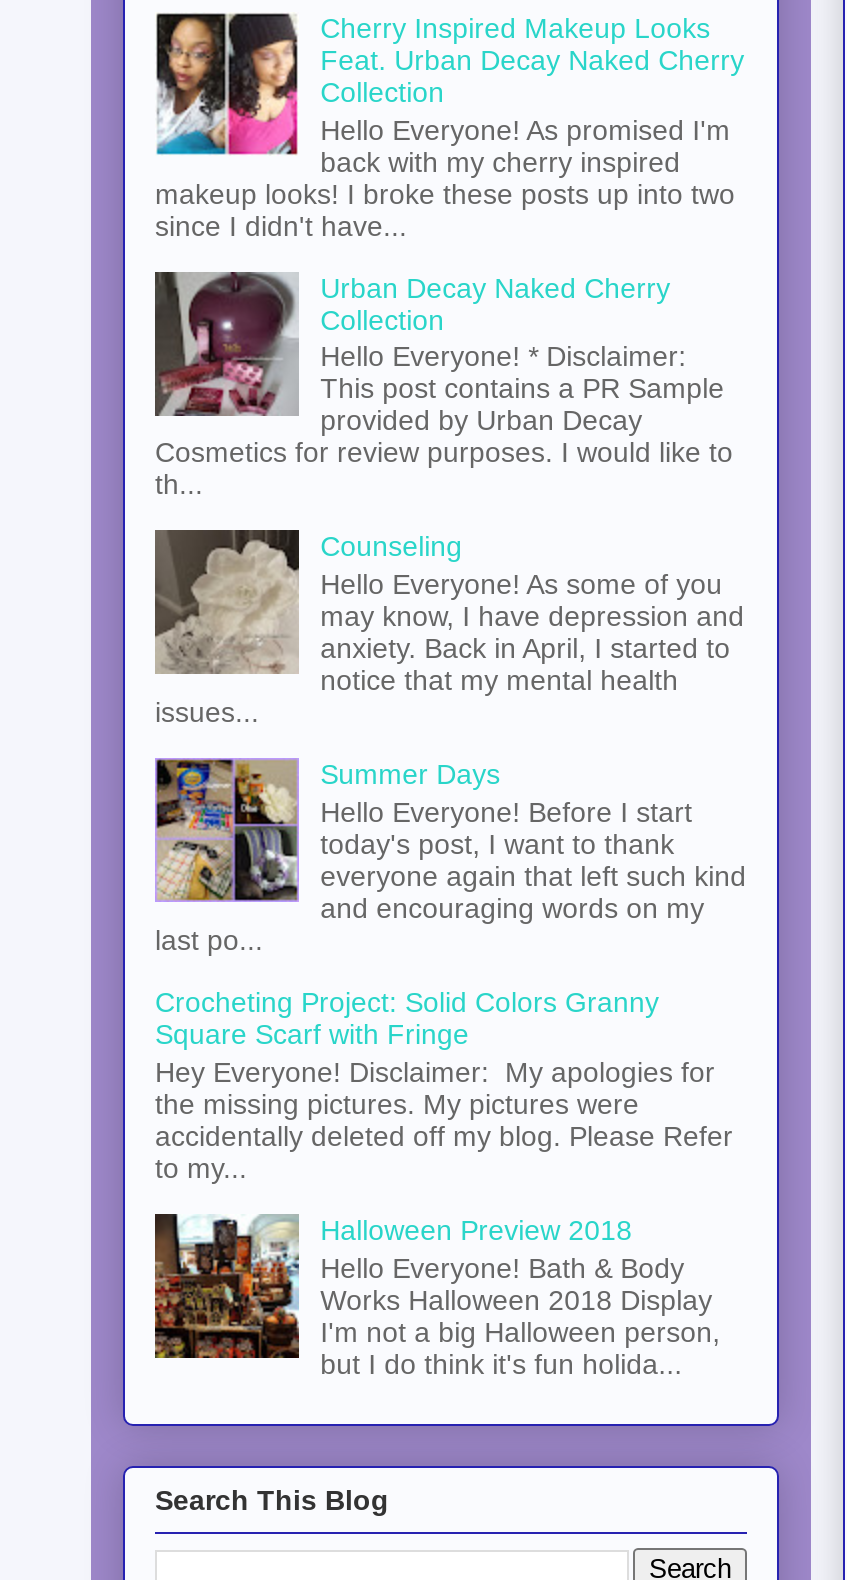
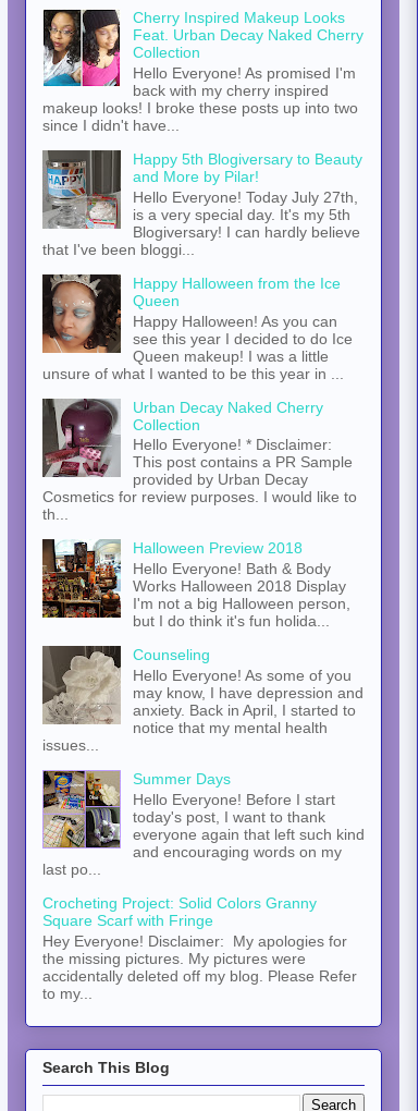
+ [image]

+ [image]
+ Happy 5th Blogiversary to Beauty
+ and More by Pilar!
+ Hello Everyone! Today July 27th,
+ is a very special day. It's my 5th
+ Blogiversary! I can hardly believe
+ that I've been bloggi...
+ Happy Halloween from the Ice
+ Queen
+ Happy Halloween! As you can
+ see this year I decided to do Ice
+ Queen makeup! I was a little
+ unsure of what I wanted to be this year in ...

moved down: [image] | Counseling | Hello Everyone! As some of you | ... | accidentally deleted off my blog. Please Refer | to my...

moved up: [image] | Halloween Preview 2018 | Hello Everyone! Bath & Body | Works Halloween 2018 Display | I'm not a big Halloween person, | but I do think it's fun holida...
